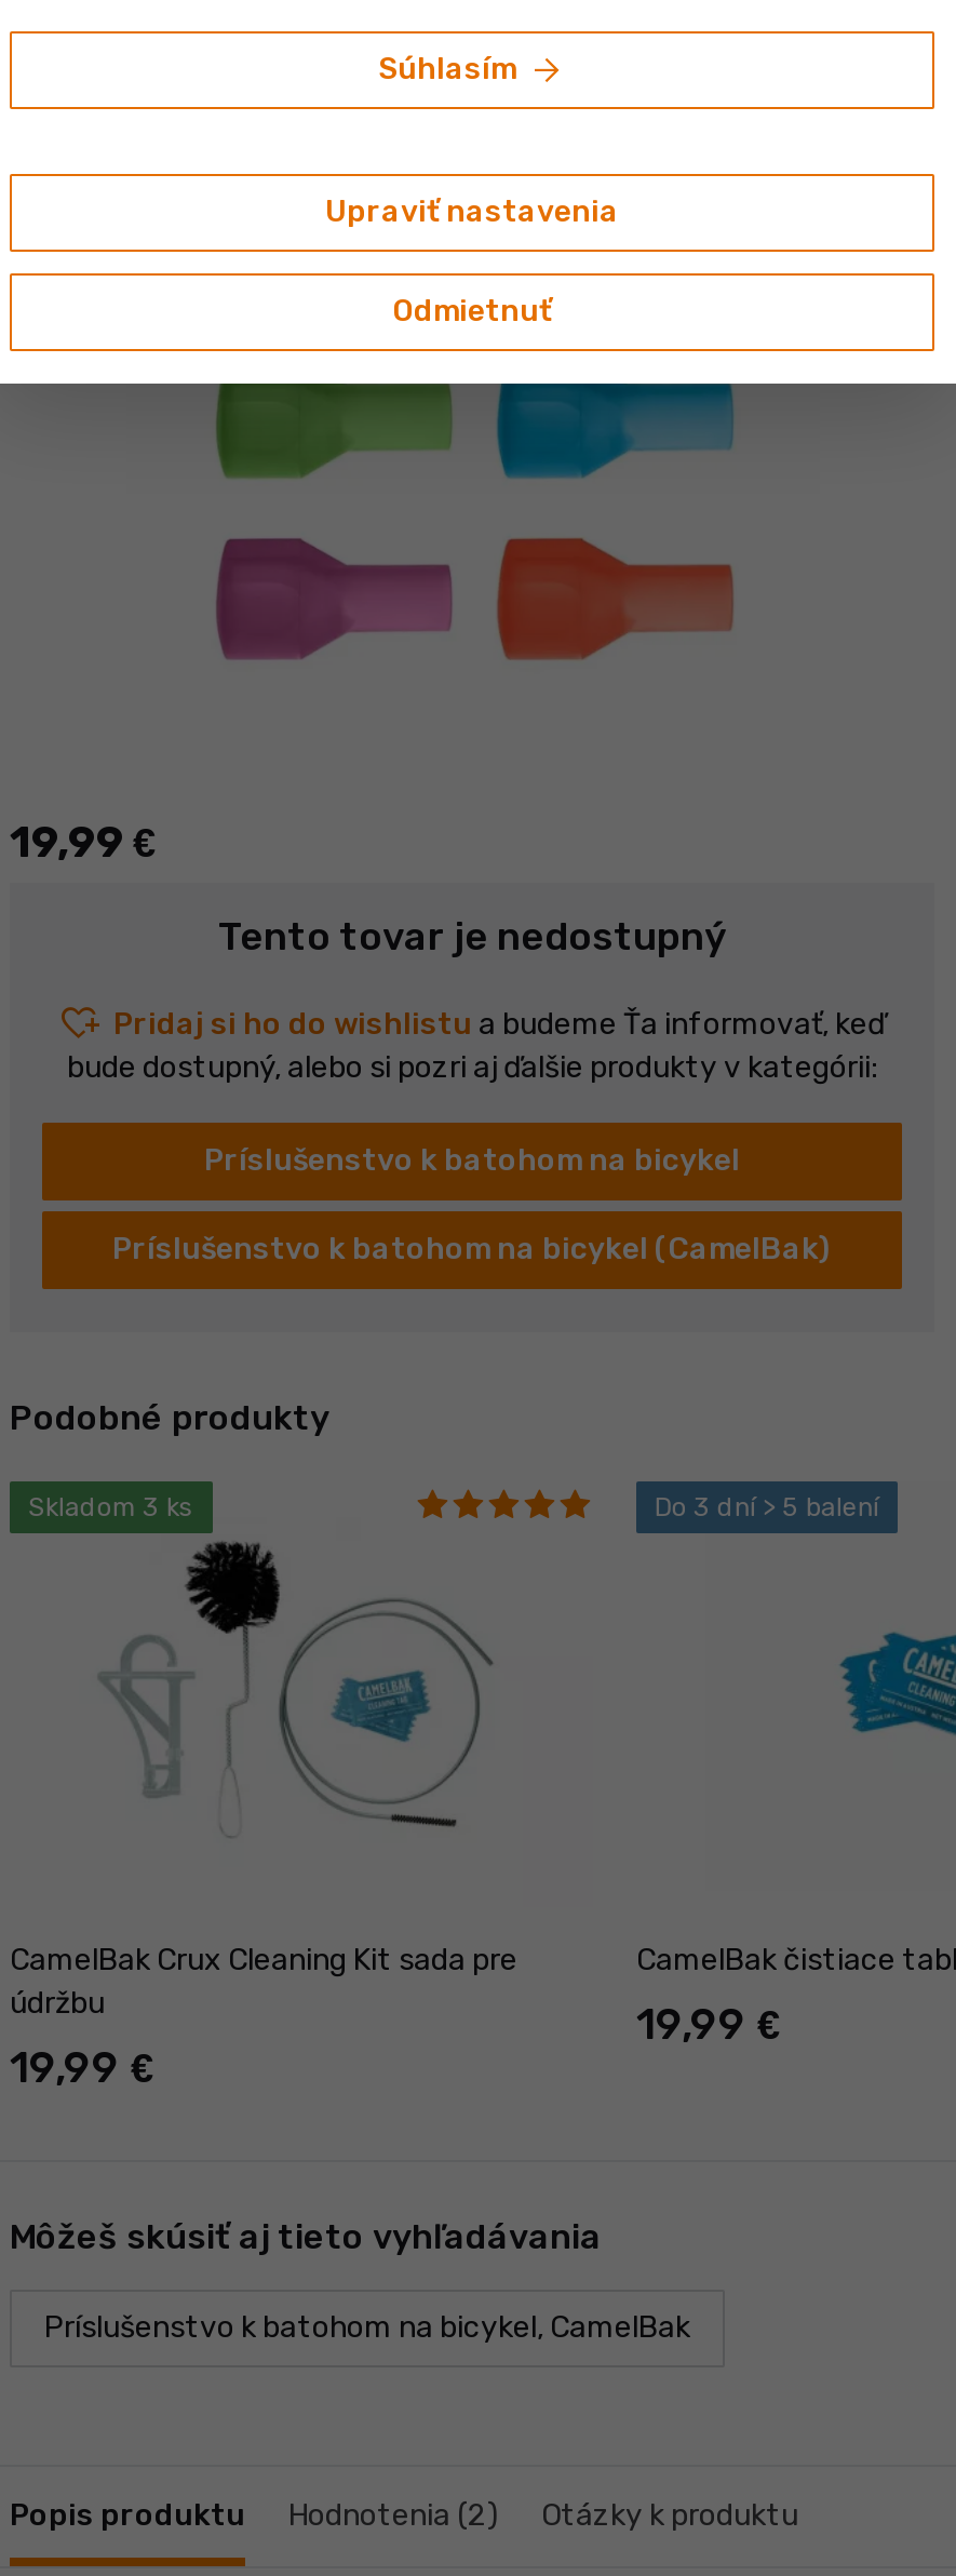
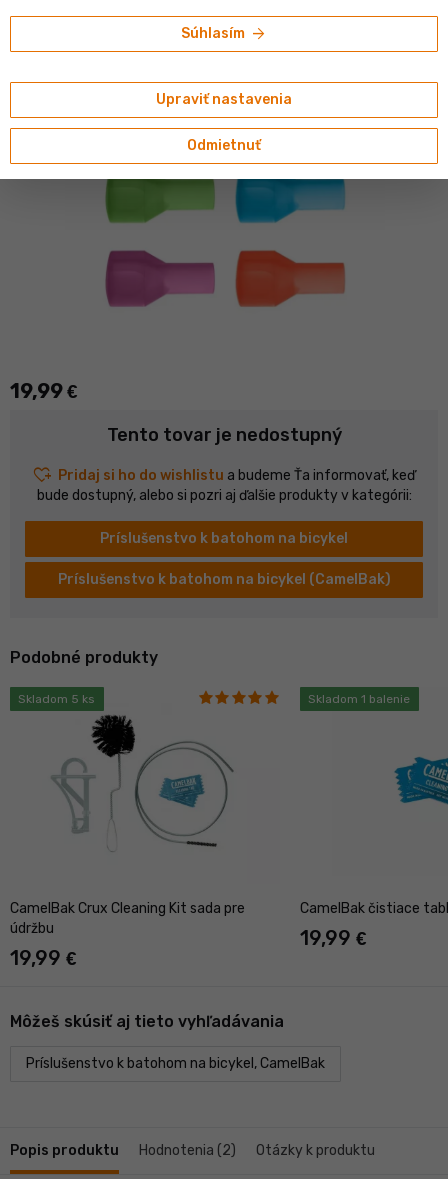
- Skladom 3 ks
+ Skladom 5 ks

- Do 3 dní > 5 balení
+ Skladom 1 balenie
